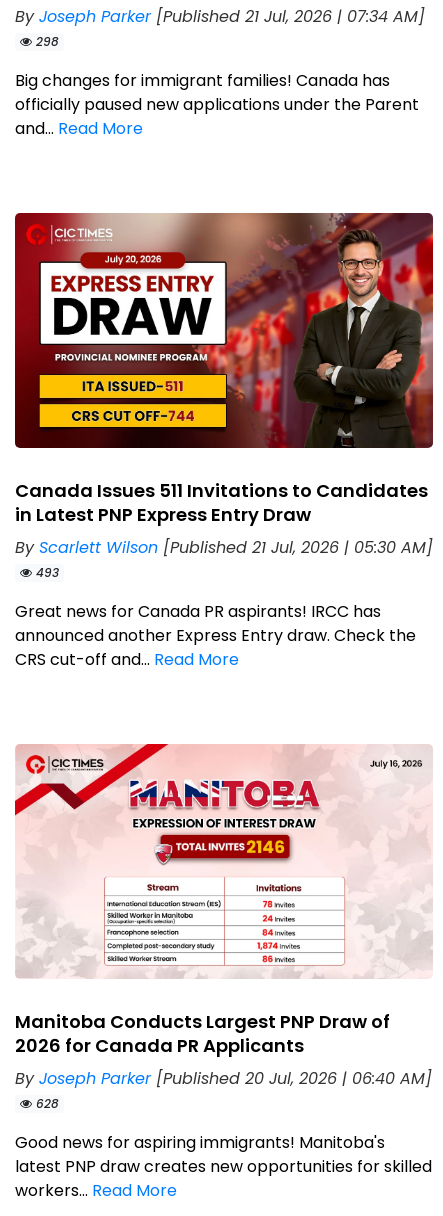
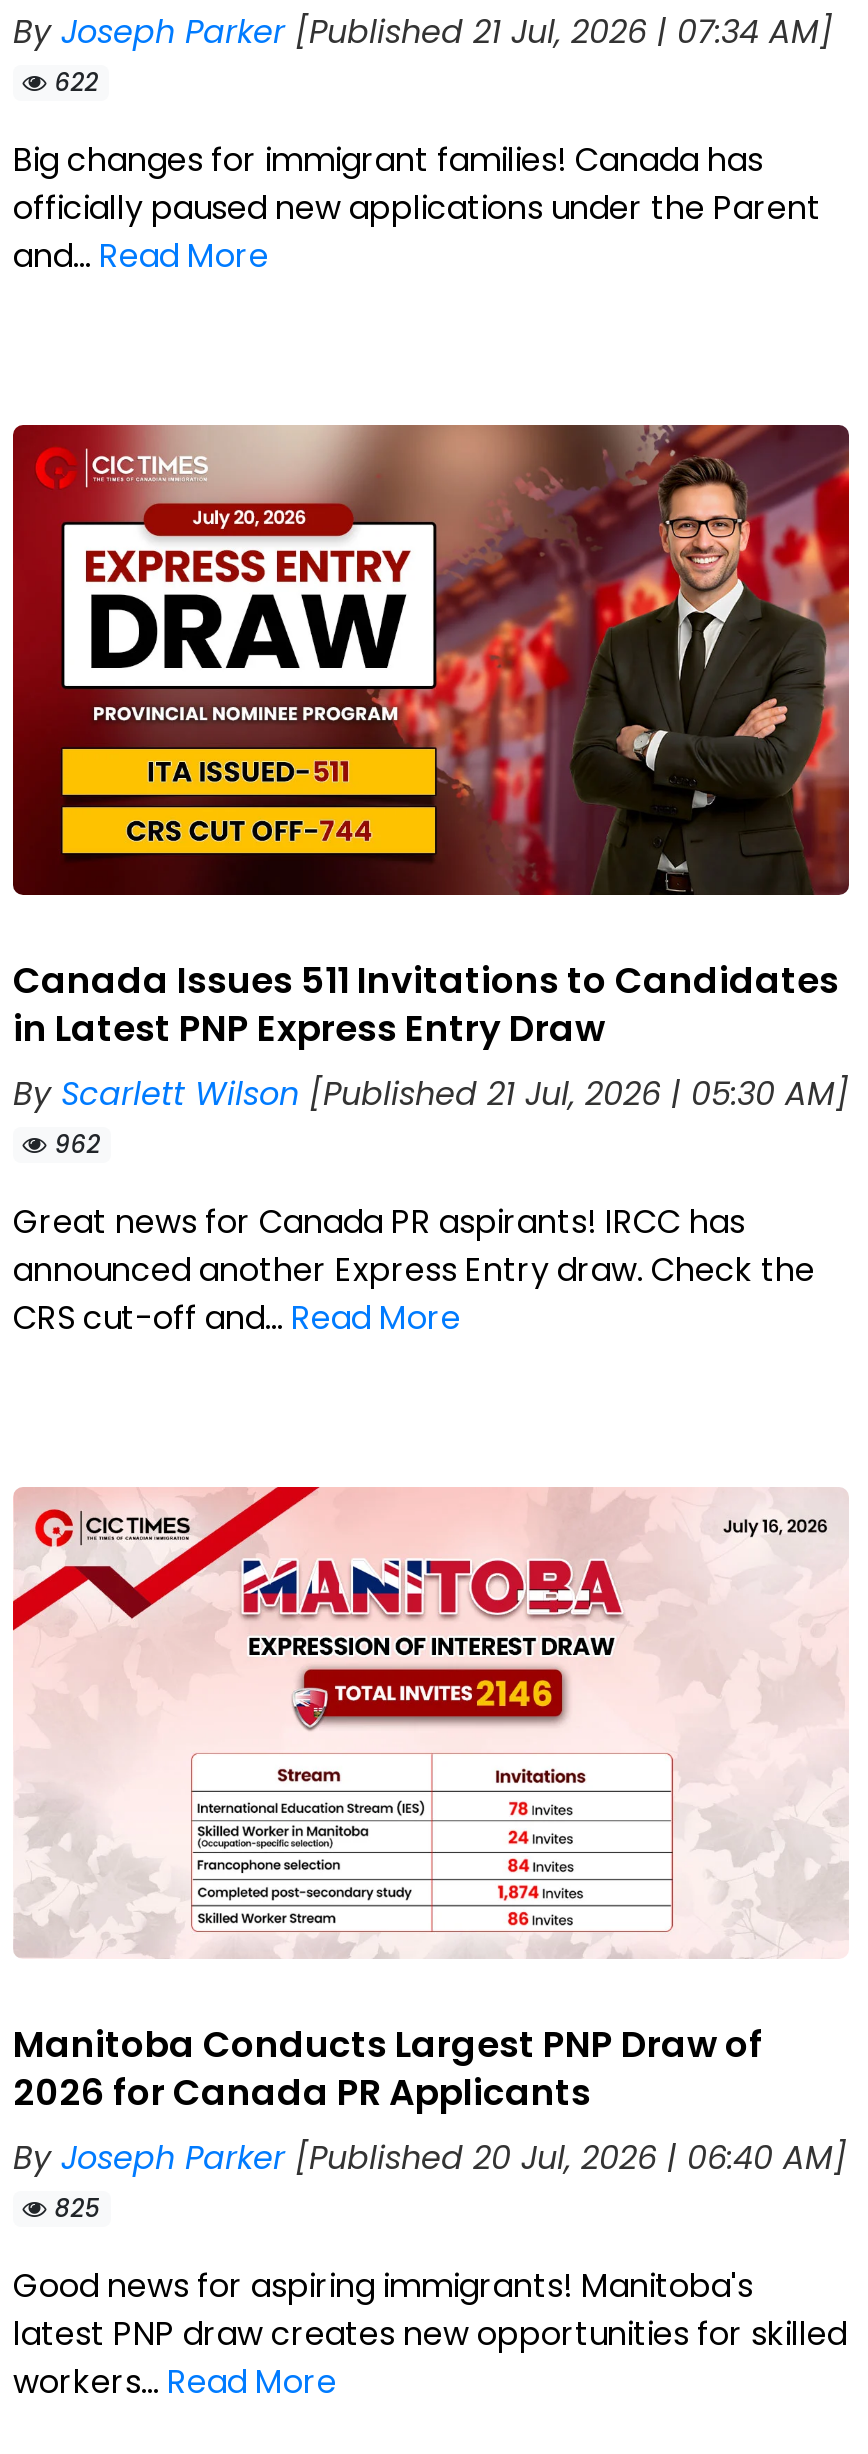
- 298
+ 622

- 493
+ 962

- 628
+ 825
